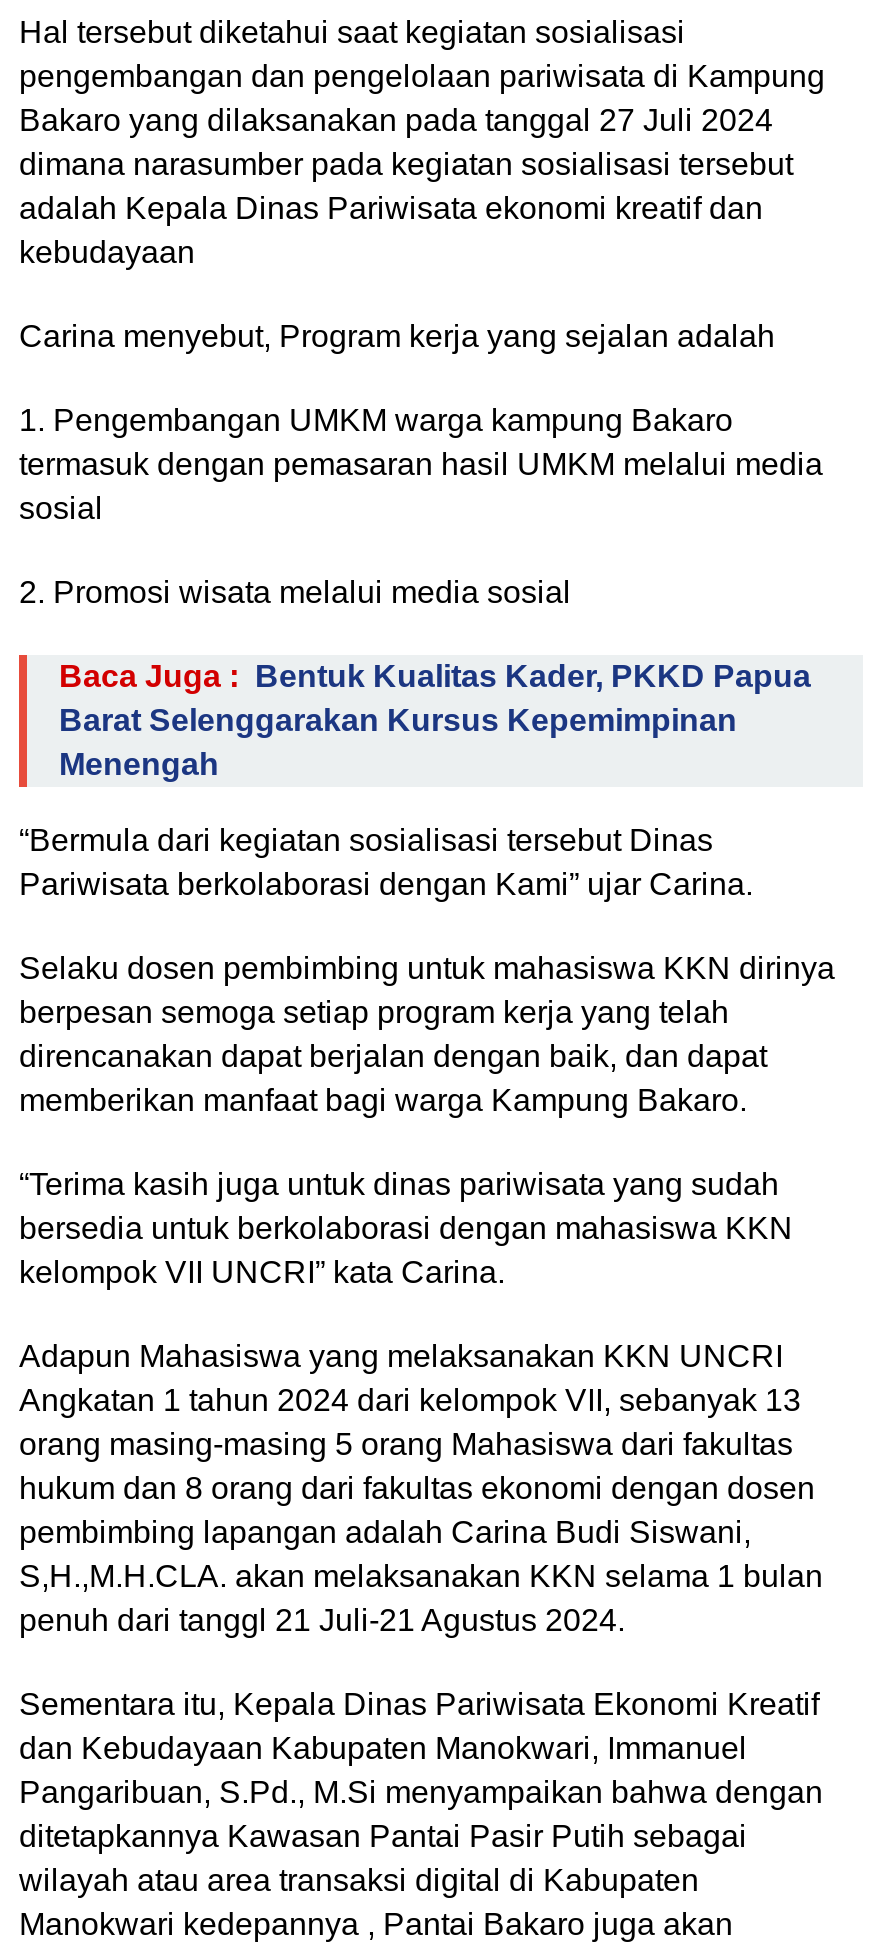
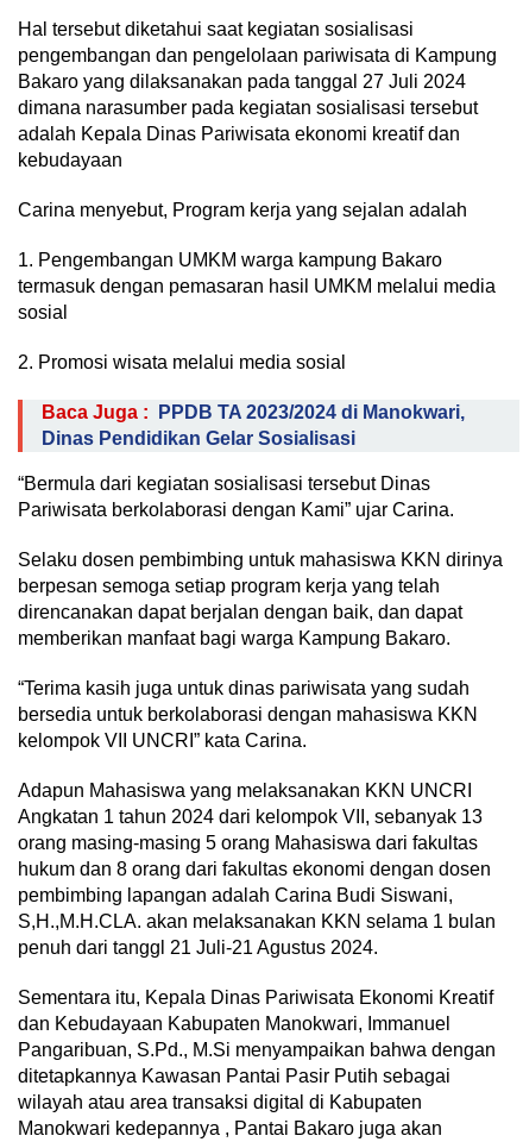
- Baca Juga : Bentuk Kualitas Kader, PKKD Papua
- Barat Selenggarakan Kursus Kepemimpinan
- Menengah
+ Baca Juga : PPDB TA 2023/2024 di Manokwari,
+ Dinas Pendidikan Gelar Sosialisasi
